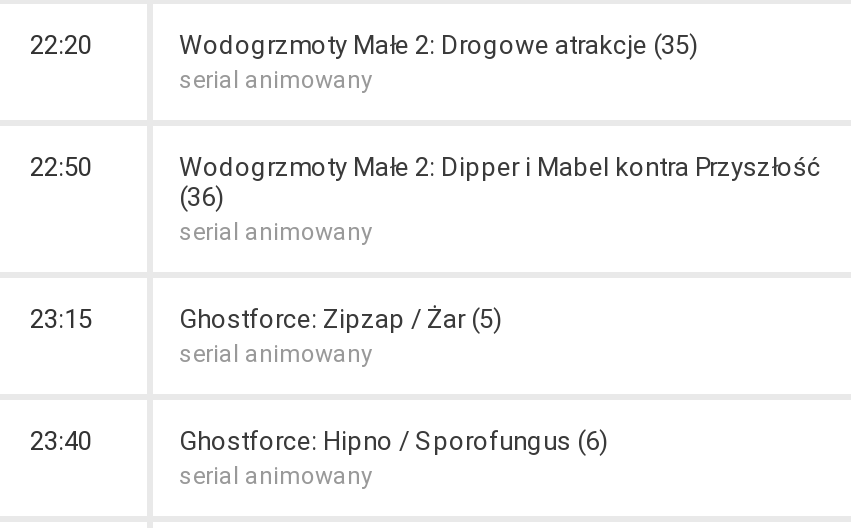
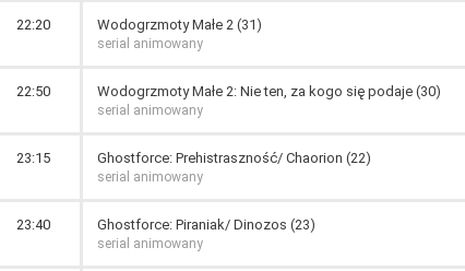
- Wodogrzmoty Małe 2: Drogowe atrakcje (35)
+ Wodogrzmoty Małe 2 (31)

- Wodogrzmoty Małe 2: Dipper i Mabel kontra Przyszłość
- (36)
+ Wodogrzmoty Małe 2: Nie ten, za kogo się podaje (30)

- Ghostforce: Zipzap / Żar (5)
+ Ghostforce: Prehistraszność/ Chaorion (22)

- Ghostforce: Hipno / Sporofungus (6)
+ Ghostforce: Piraniak/ Dinozos (23)
